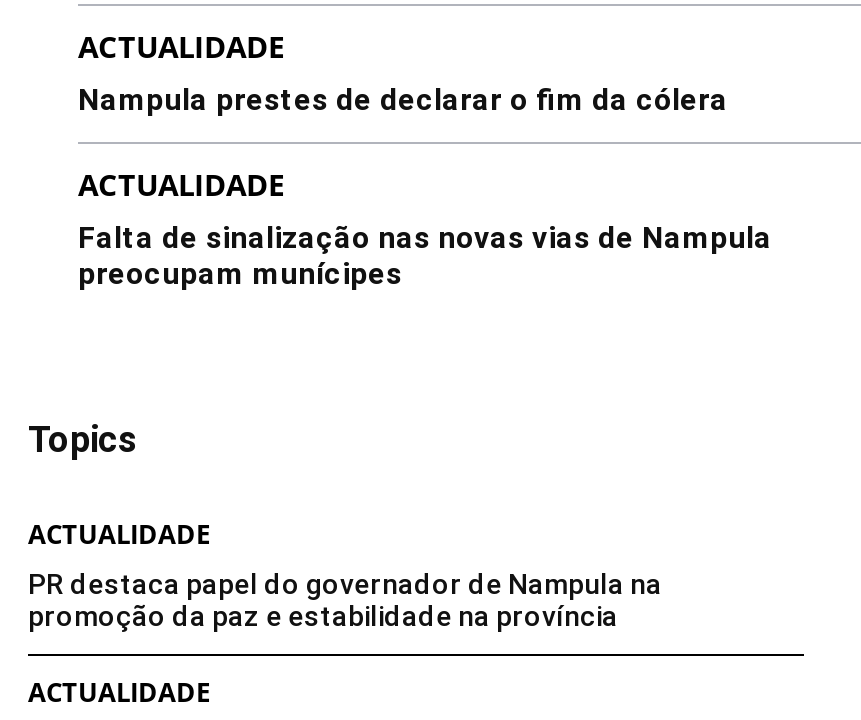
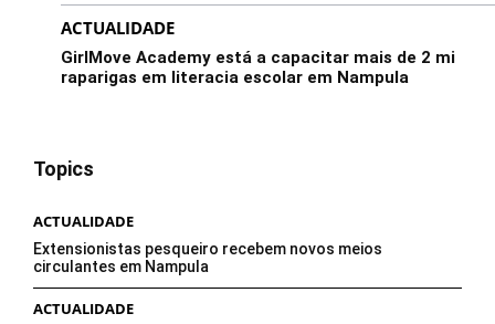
- Nampula prestes de declarar o fim da cólera
- ACTUALIDADE
- Falta de sinalização nas novas vias de Nampula
- preocupam munícipes
+ GirlMove Academy está a capacitar mais de 2 mi
+ raparigas em literacia escolar em Nampula

- PR destaca papel do governador de Nampula na
- promoção da paz e estabilidade na província
+ Extensionistas pesqueiro recebem novos meios
+ circulantes em Nampula
